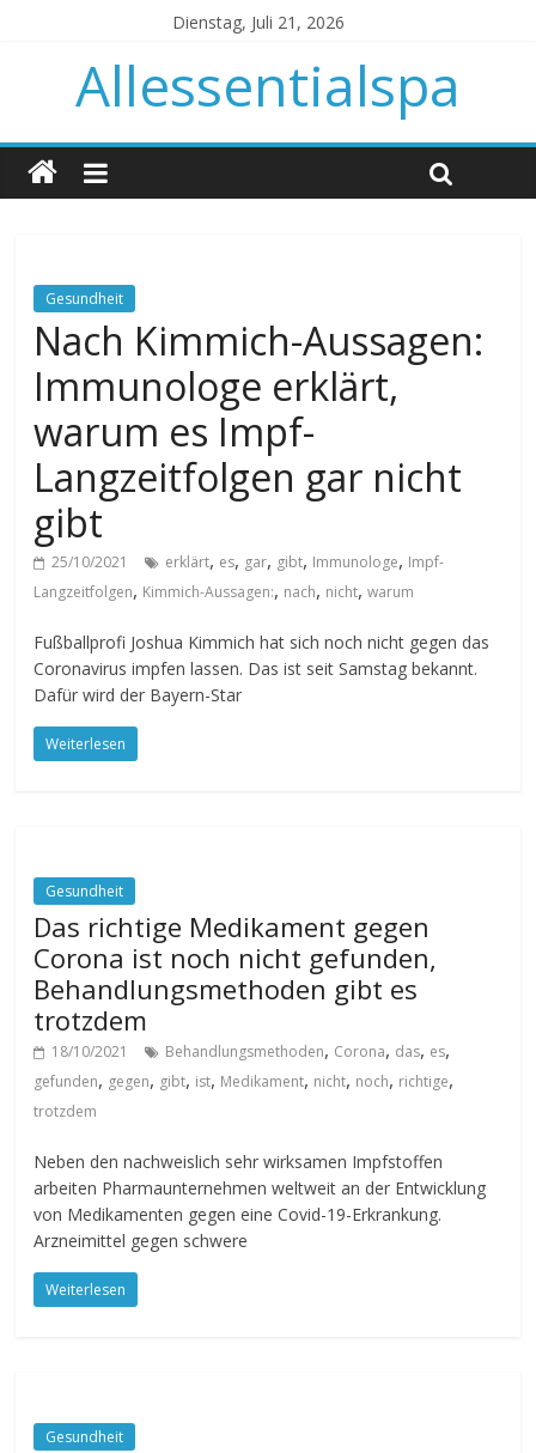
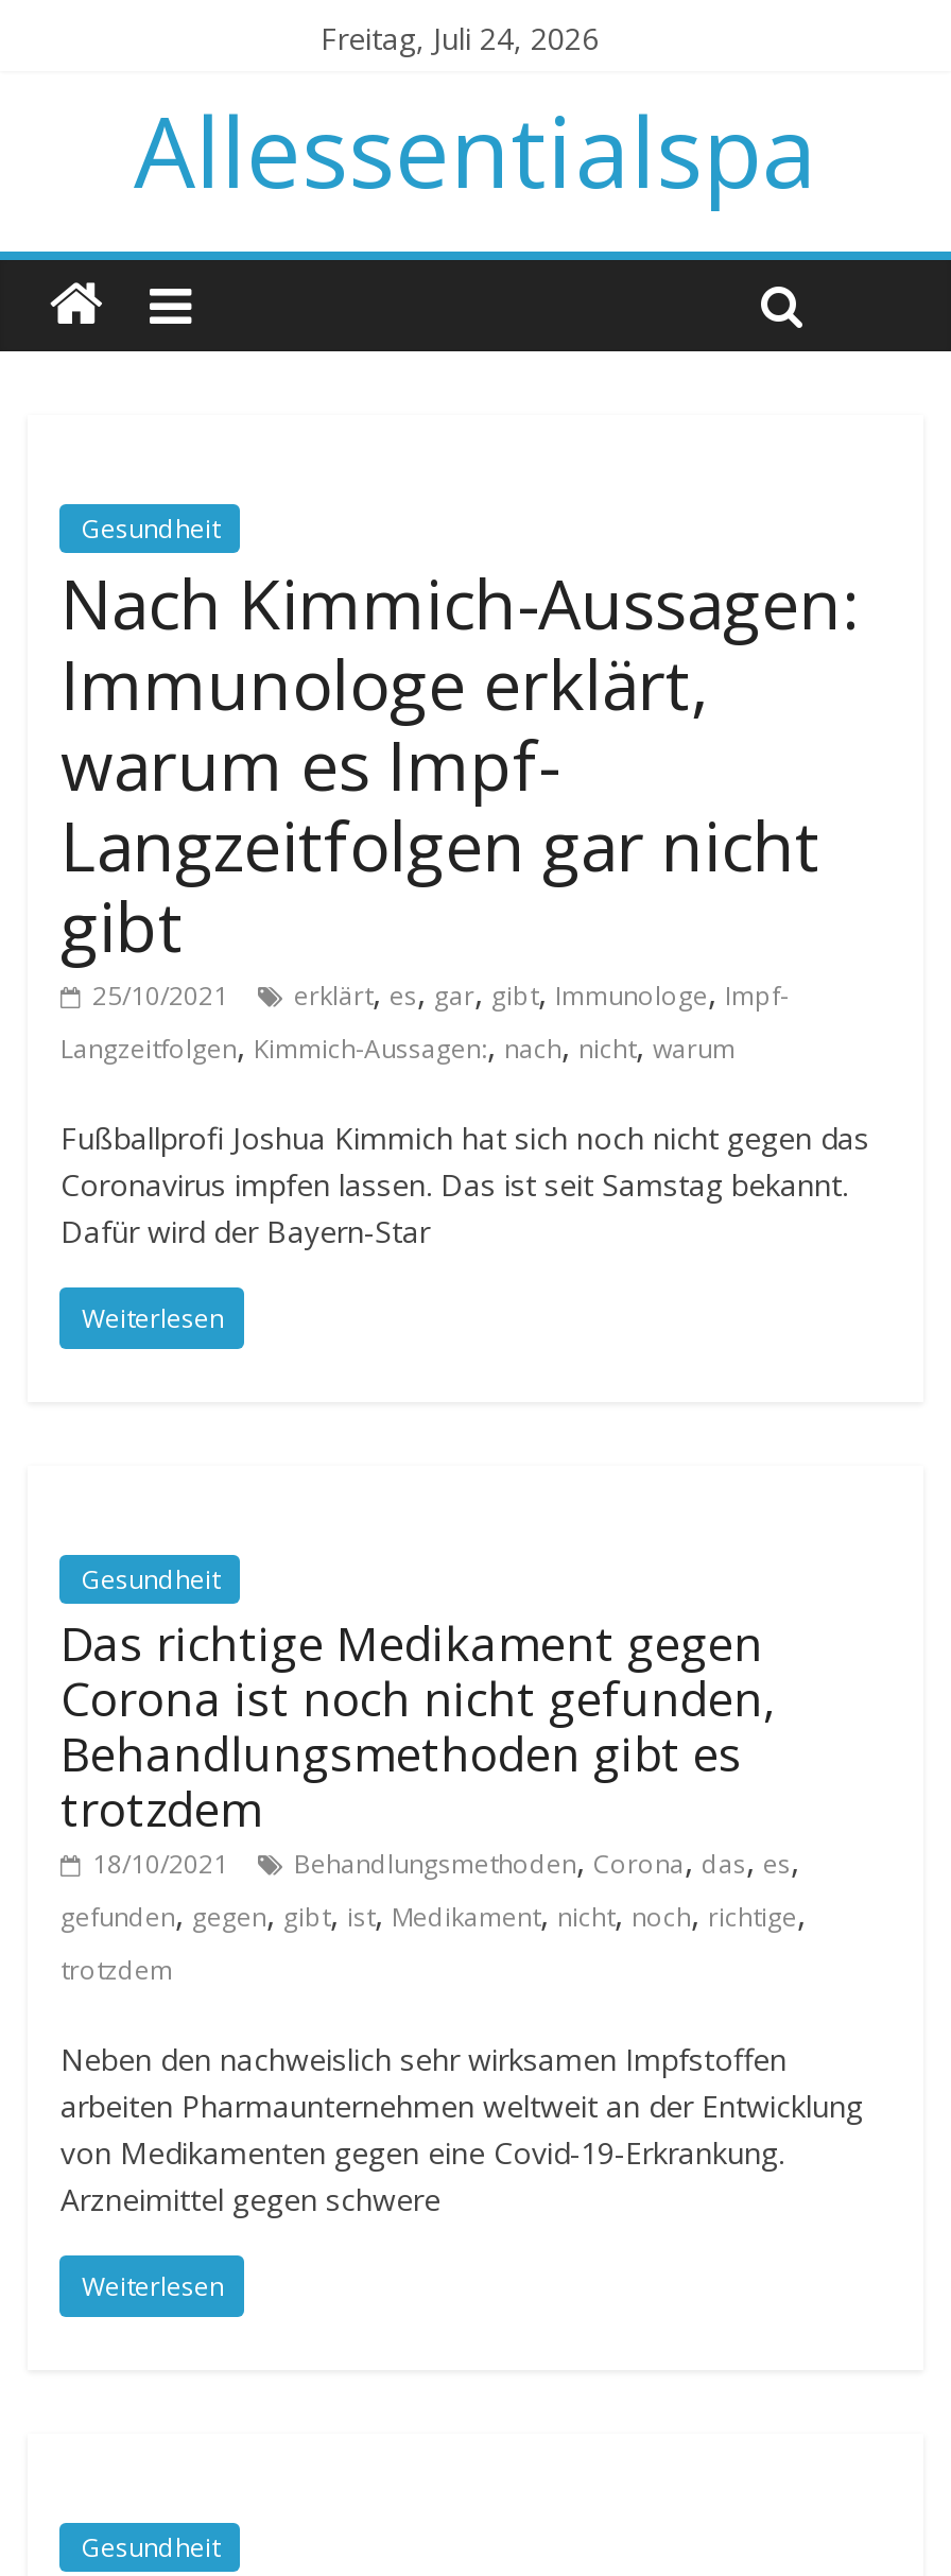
- Dienstag, Juli 21, 2026
+ Freitag, Juli 24, 2026
